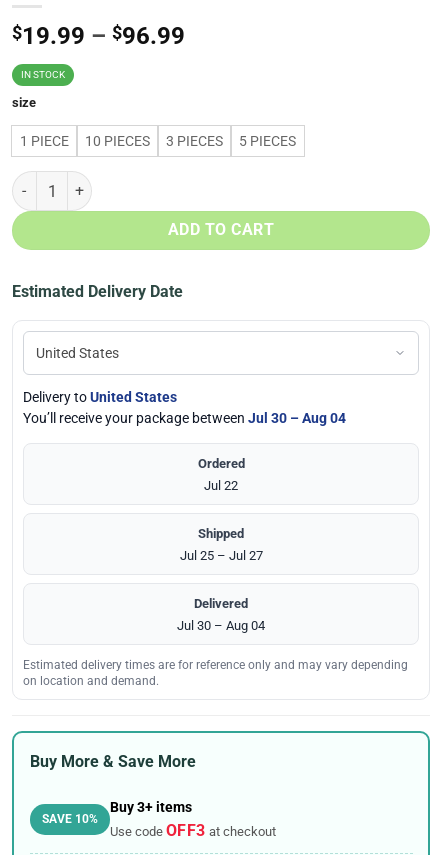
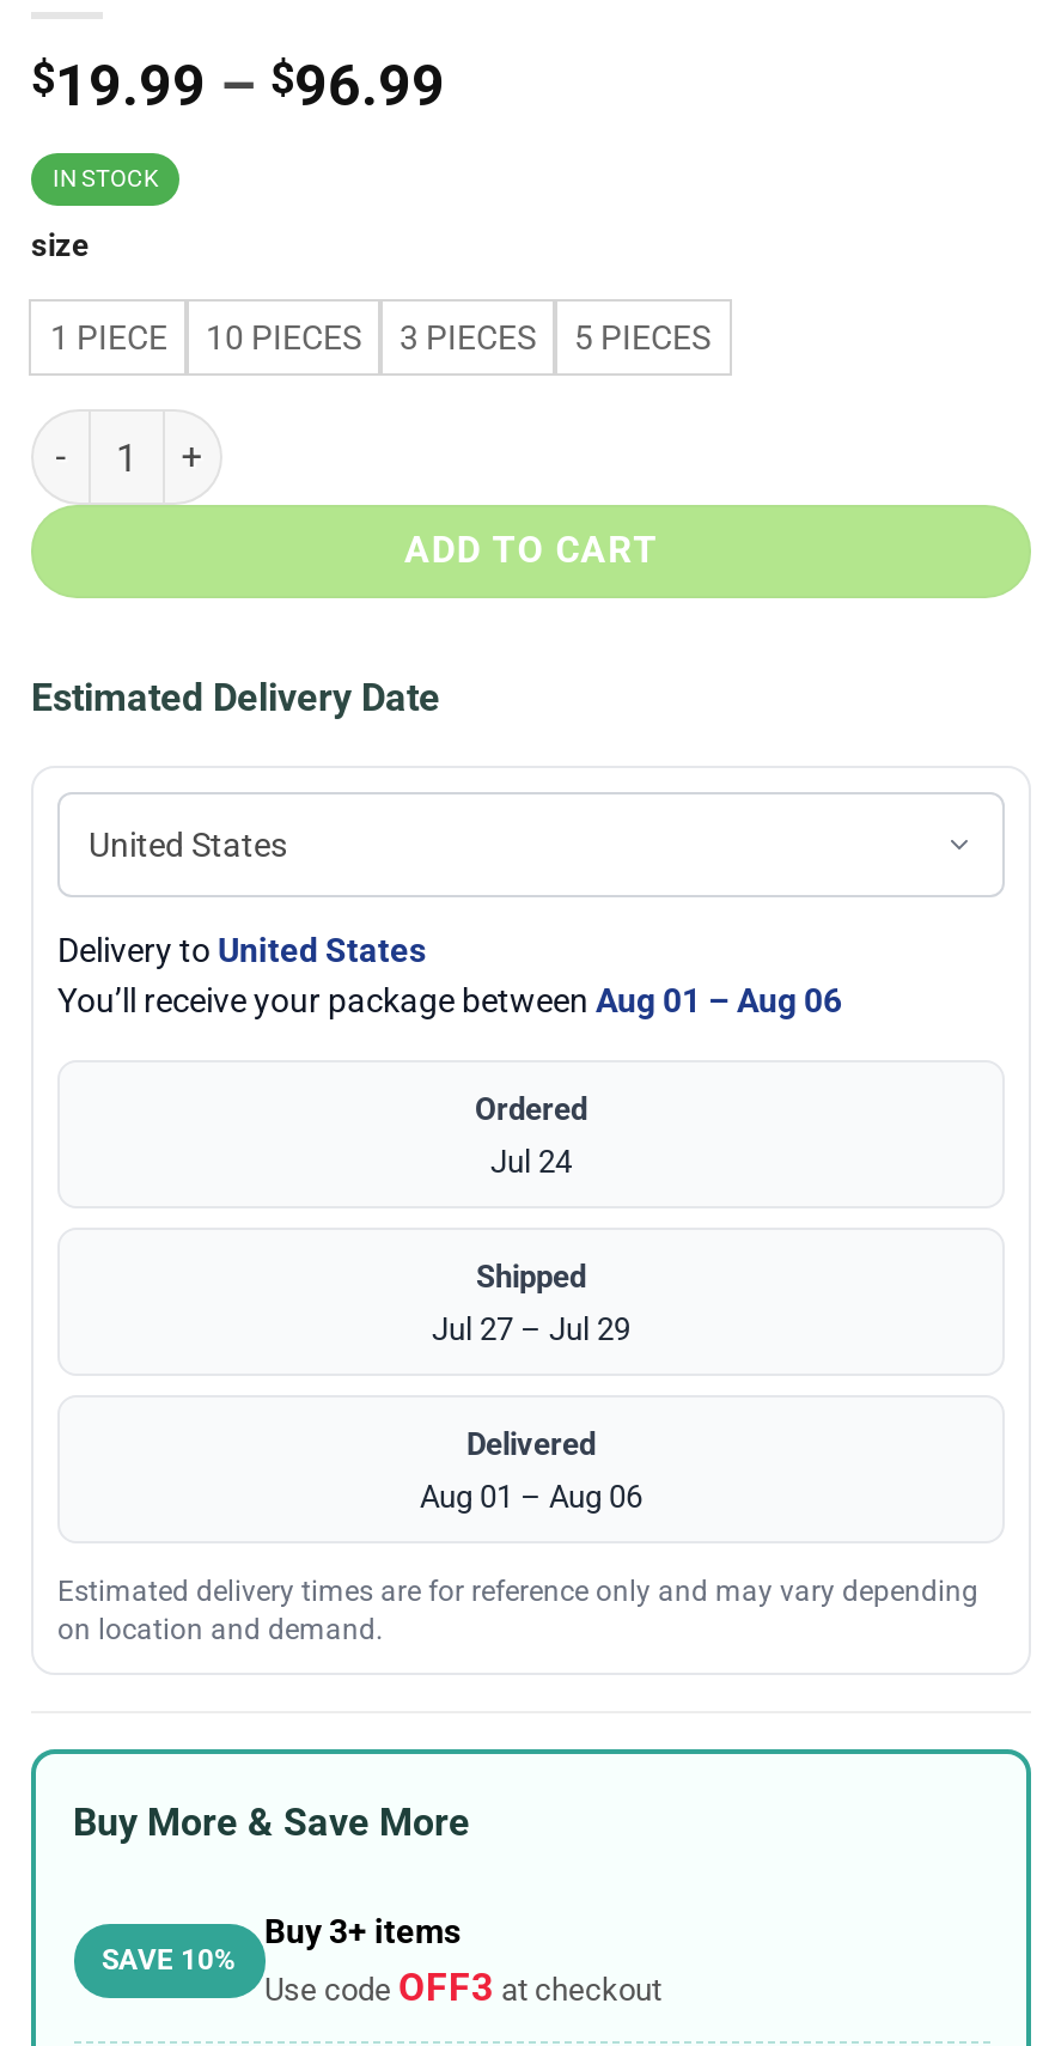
- You’ll receive your package between Jul 30 – Aug 04
+ You’ll receive your package between Aug 01 – Aug 06

- Jul 22
+ Jul 24

- Jul 25 – Jul 27
+ Jul 27 – Jul 29

- Jul 30 – Aug 04
+ Aug 01 – Aug 06
